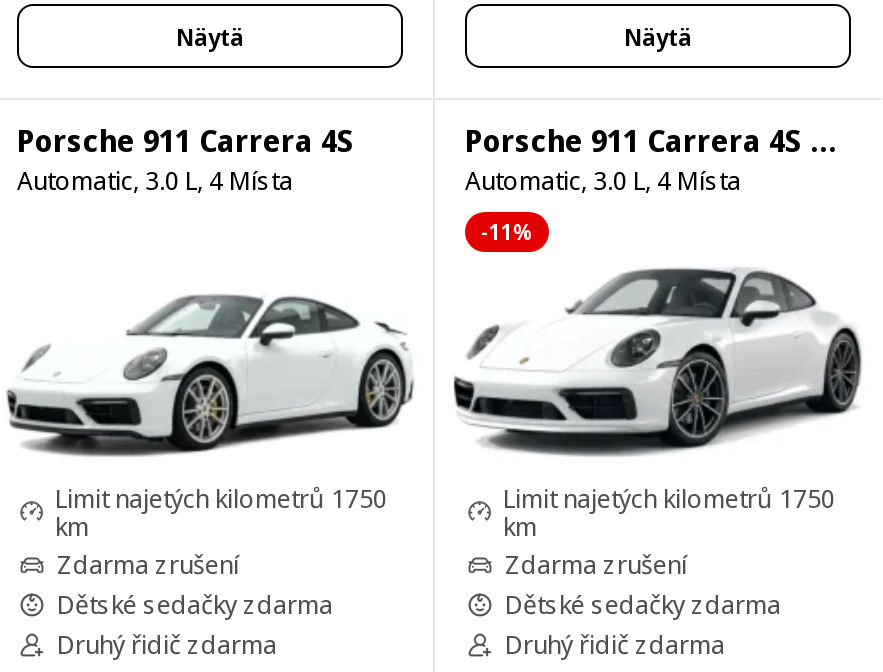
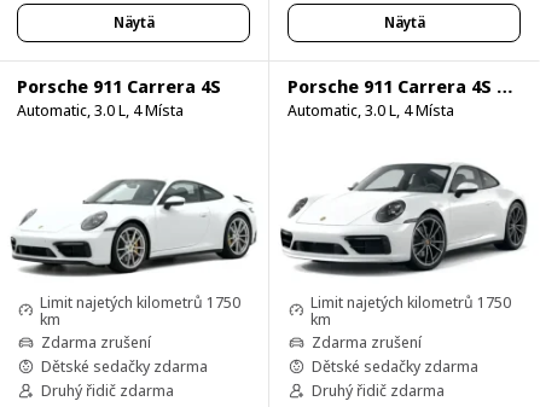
- -11%
